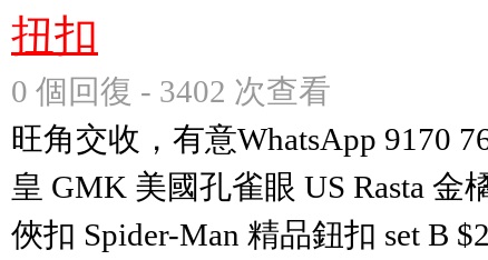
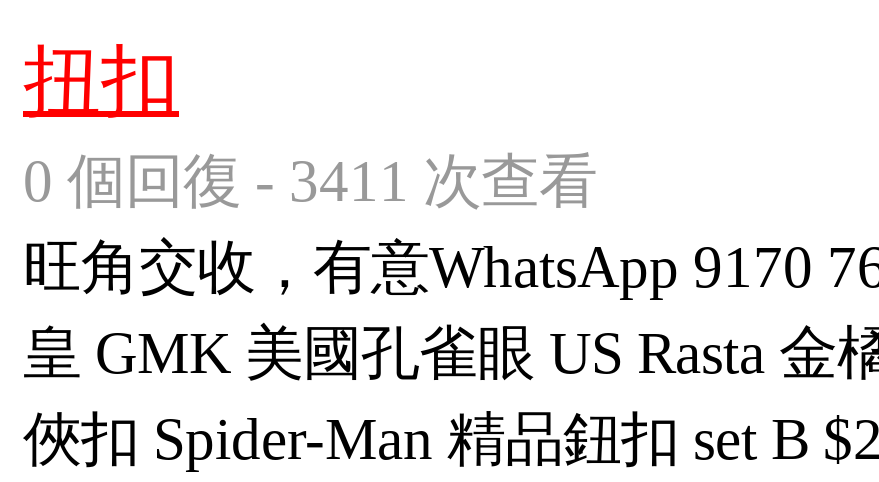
- 0 個回復 - 3402 次查看
+ 0 個回復 - 3411 次查看
